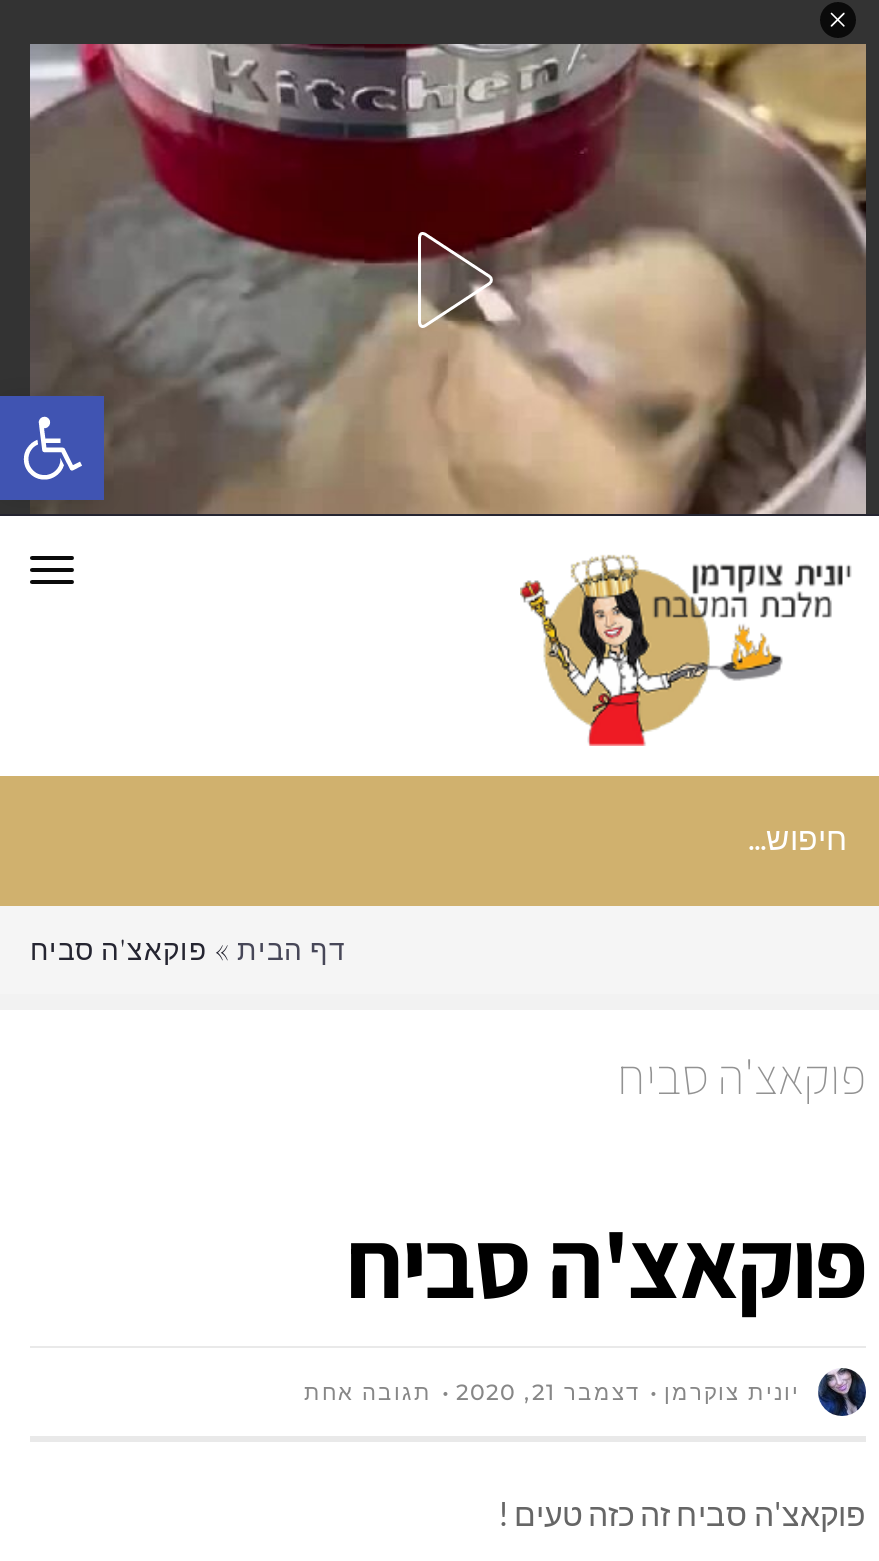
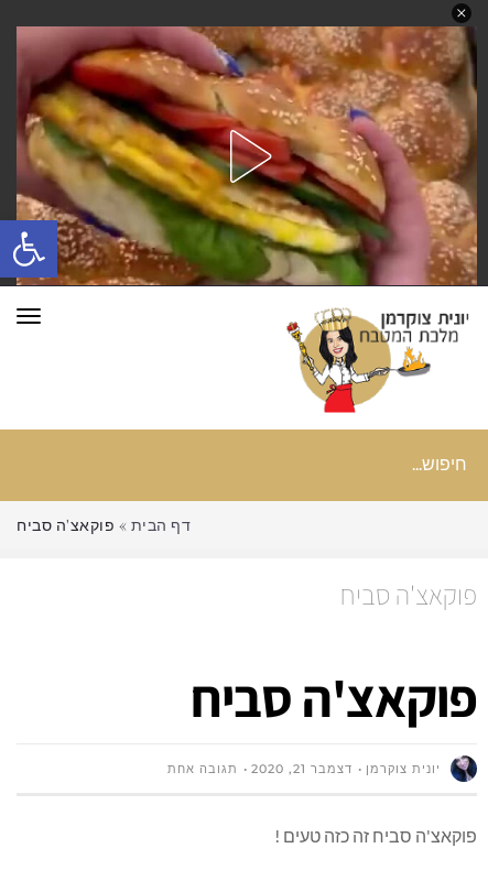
- [image]
+ [image]
